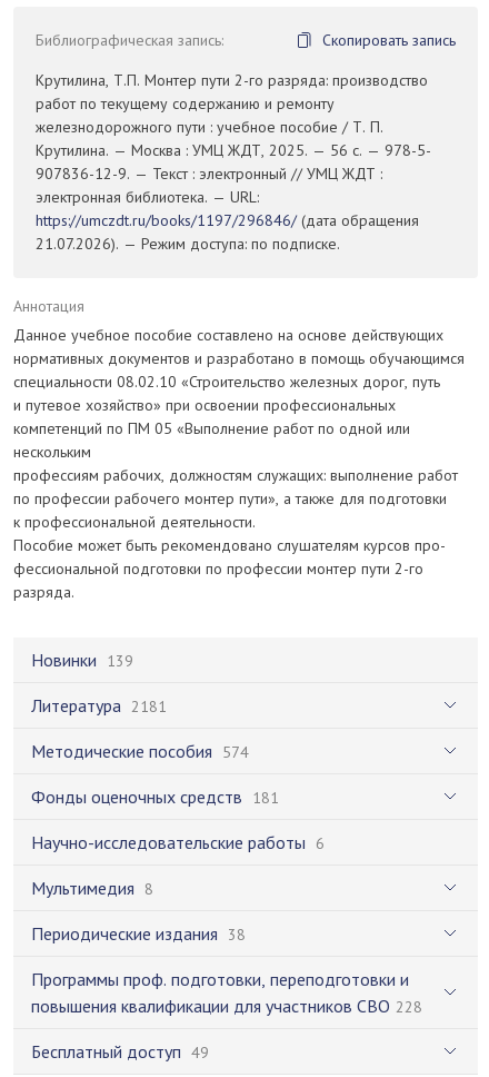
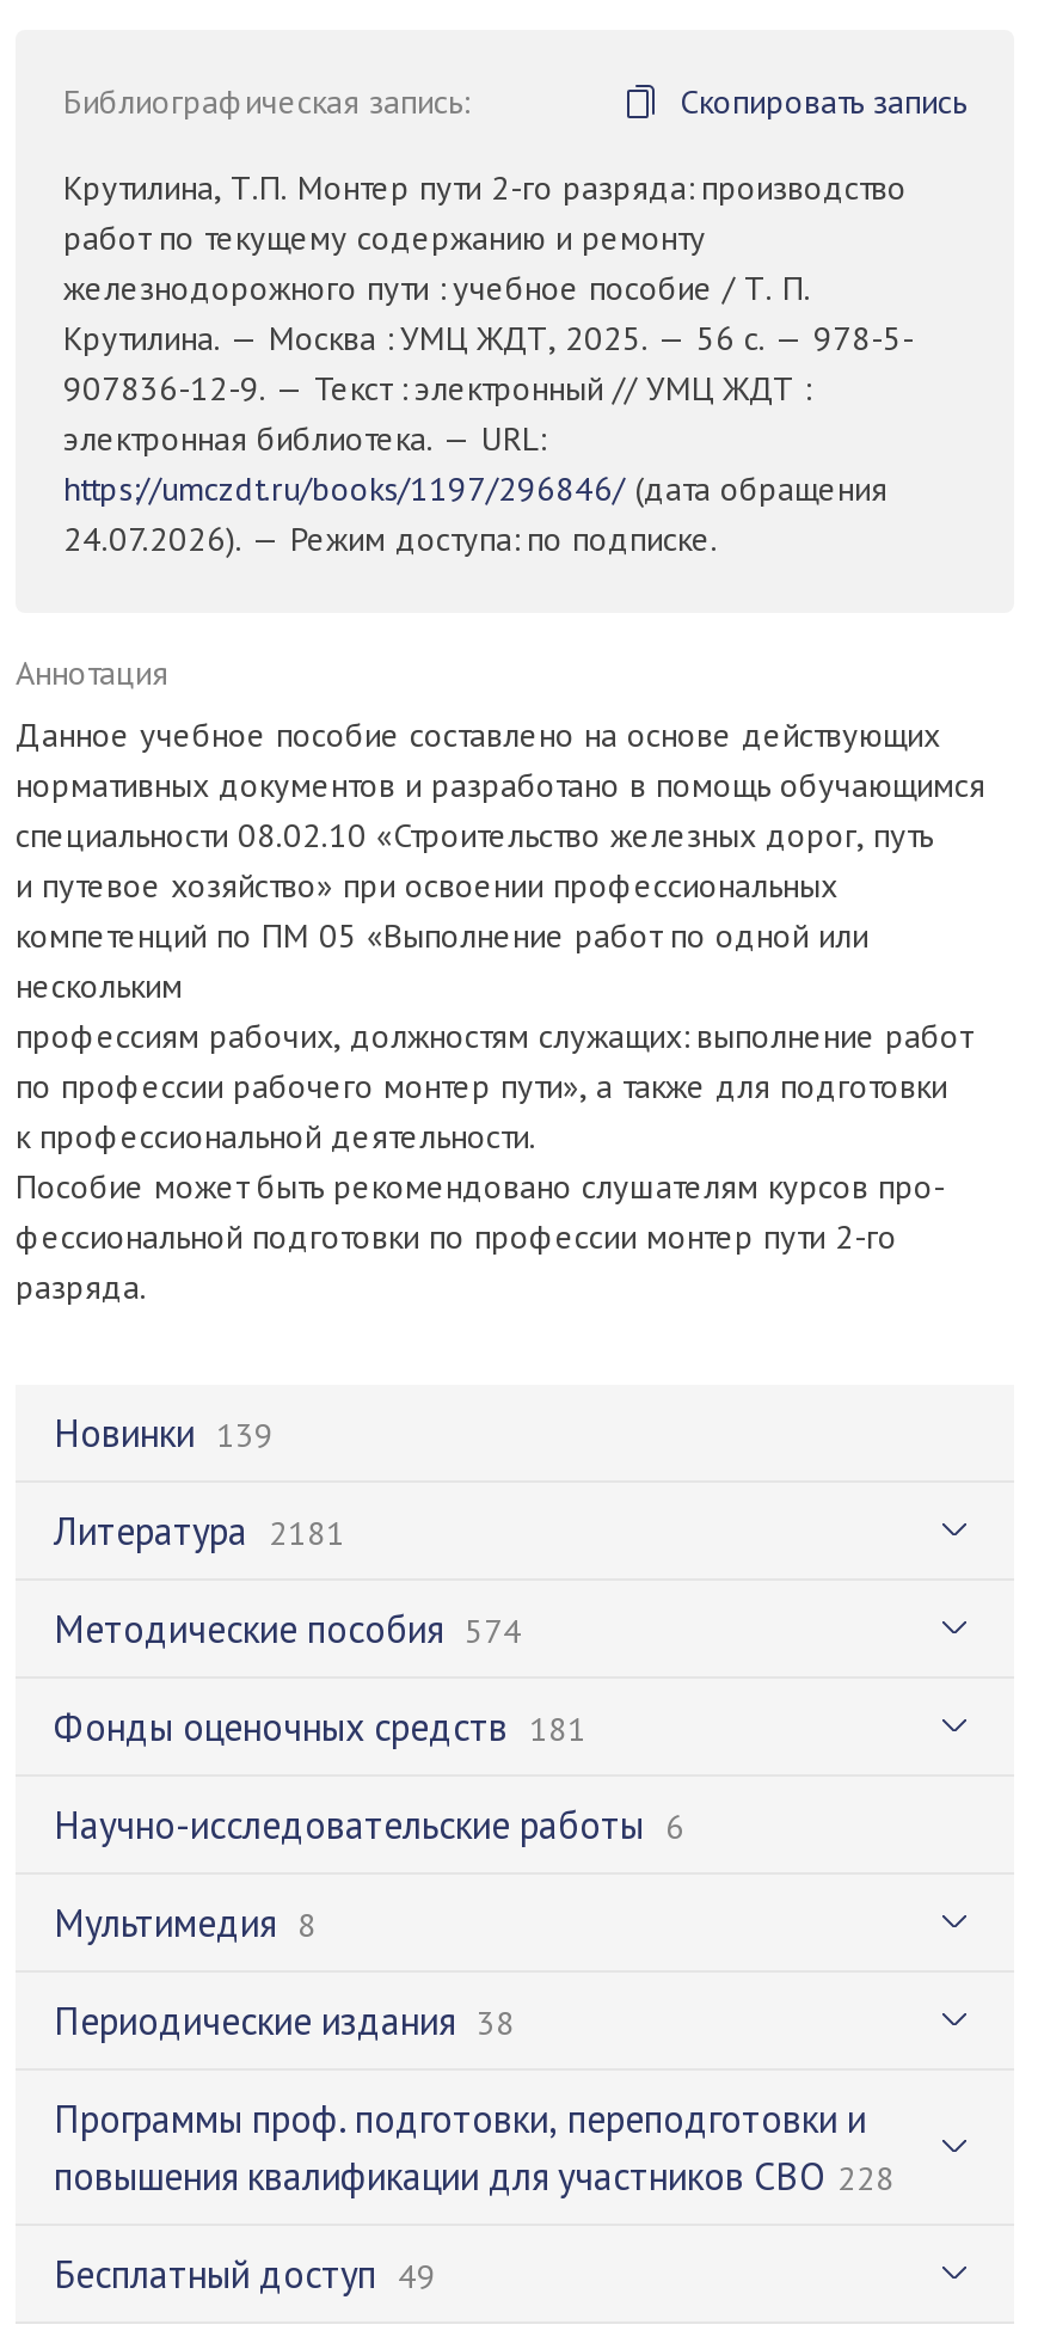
- 21.07.2026). — Режим доступа: по подписке.
+ 24.07.2026). — Режим доступа: по подписке.
